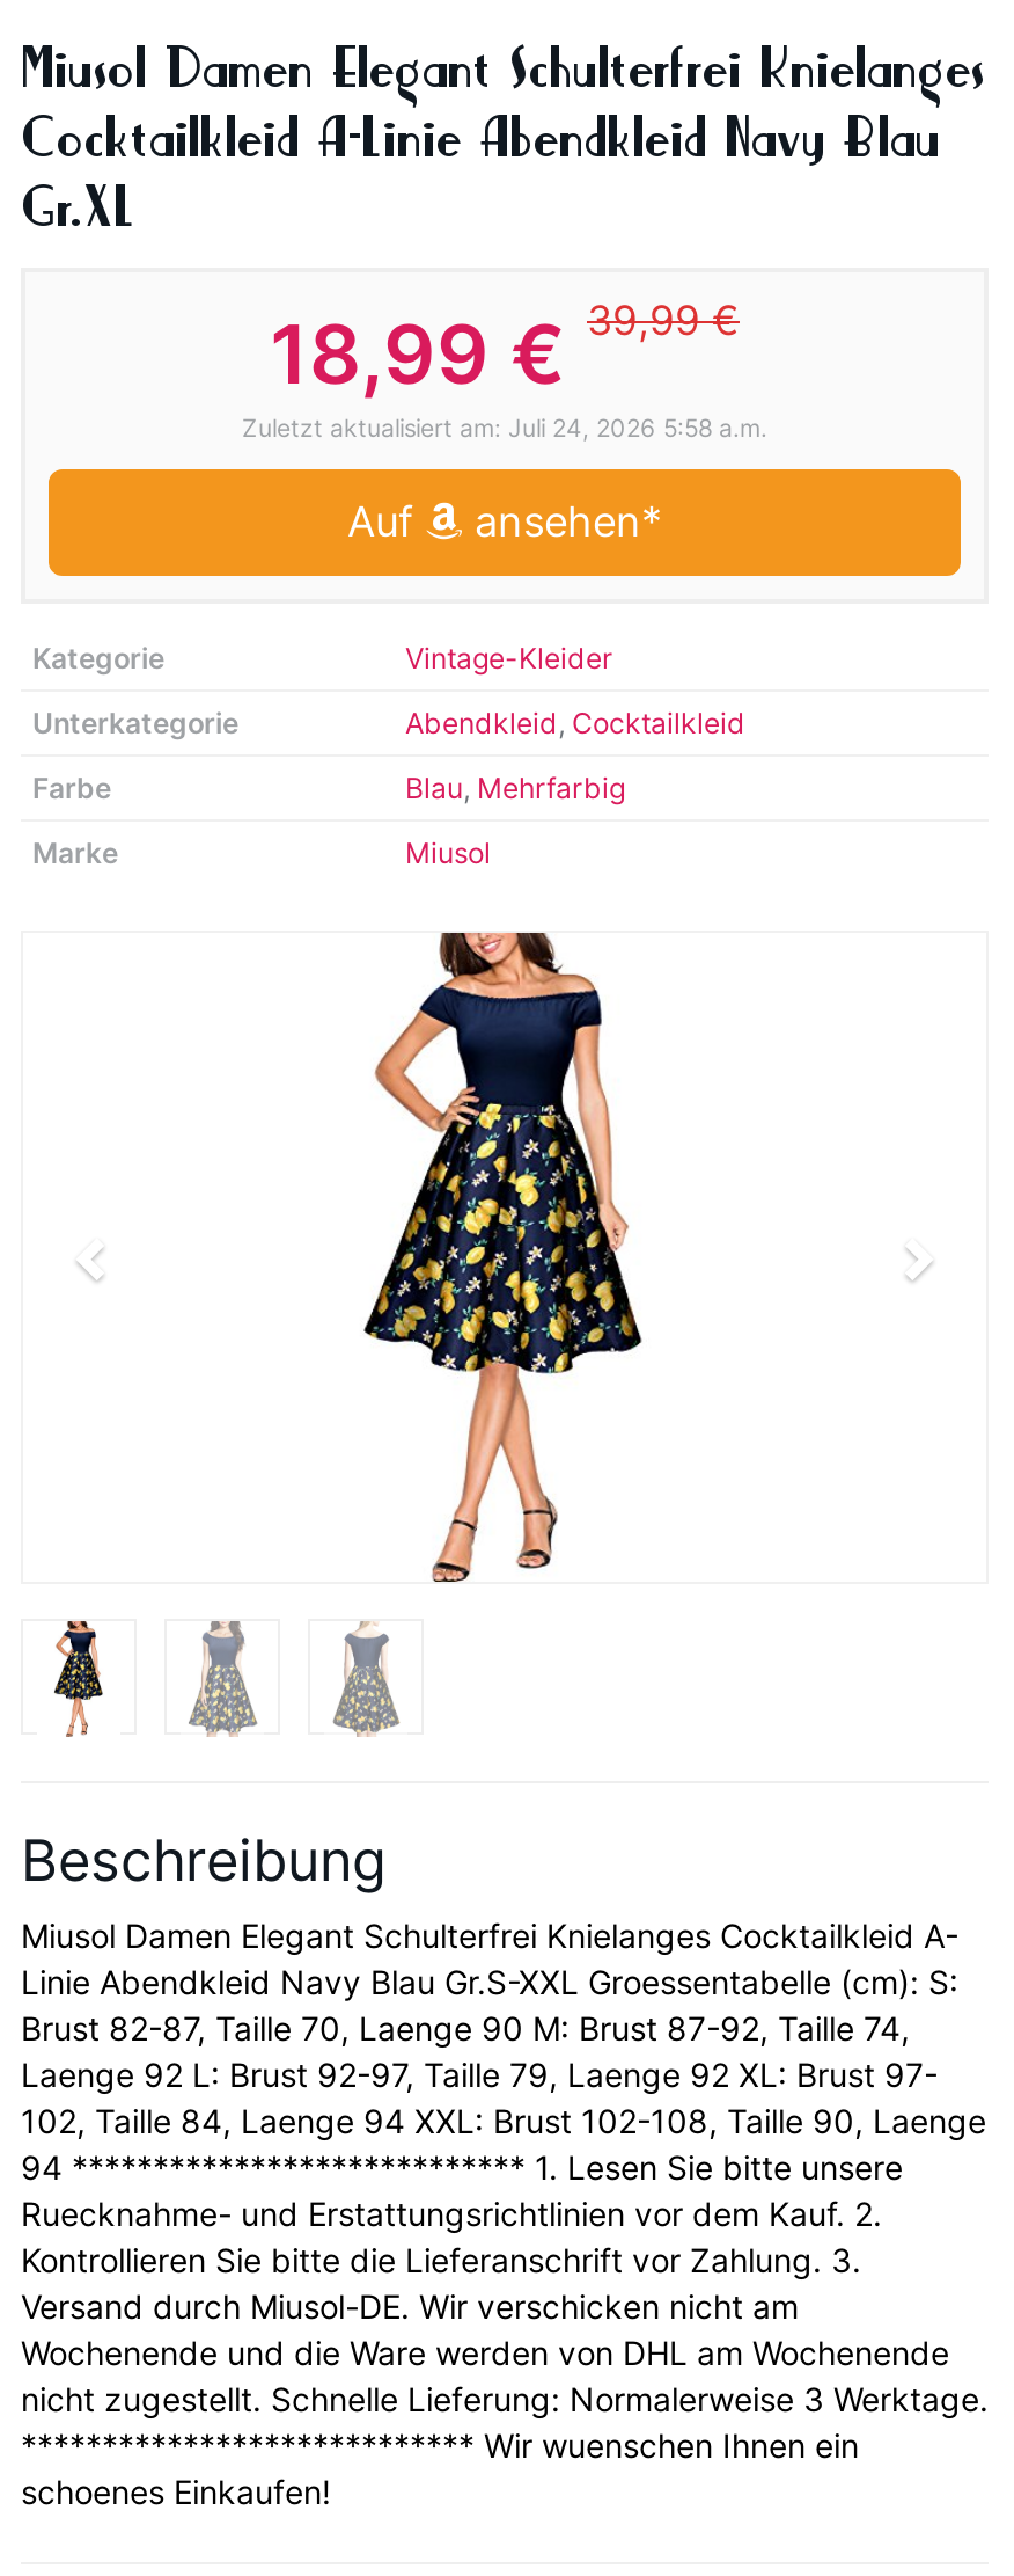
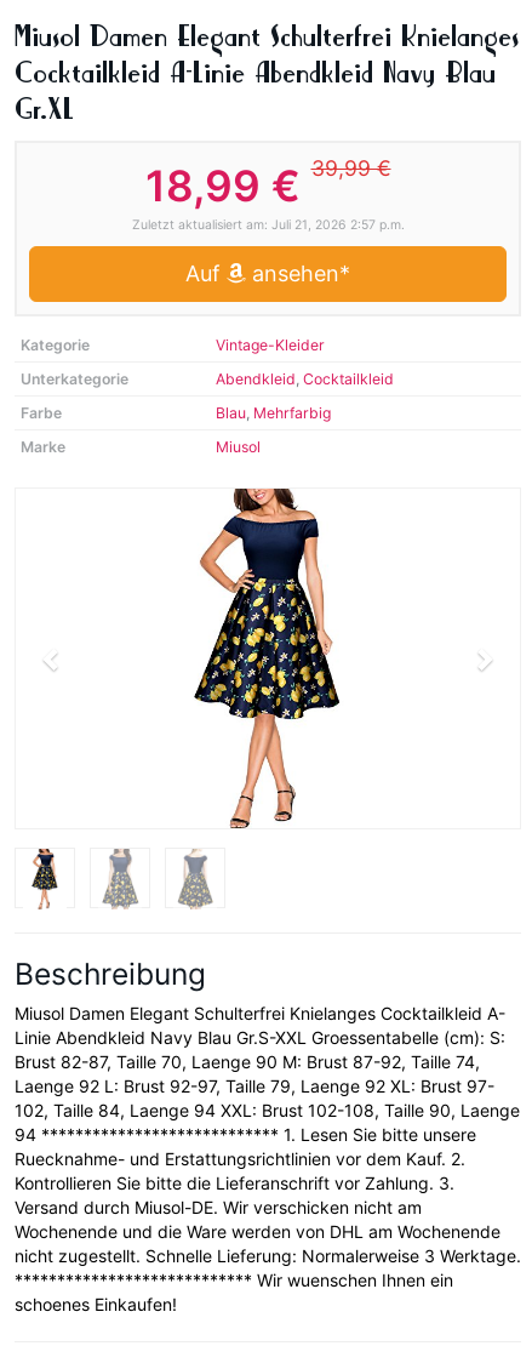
- Zuletzt aktualisiert am: Juli 24, 2026 5:58 a.m.
+ Zuletzt aktualisiert am: Juli 21, 2026 2:57 p.m.
